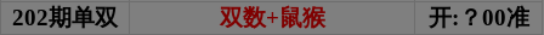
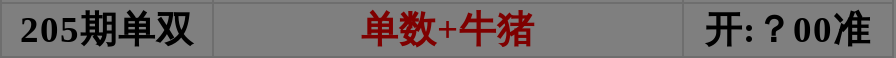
- 202期单双
+ 205期单双

- 双数+鼠猴
+ 单数+牛猪
